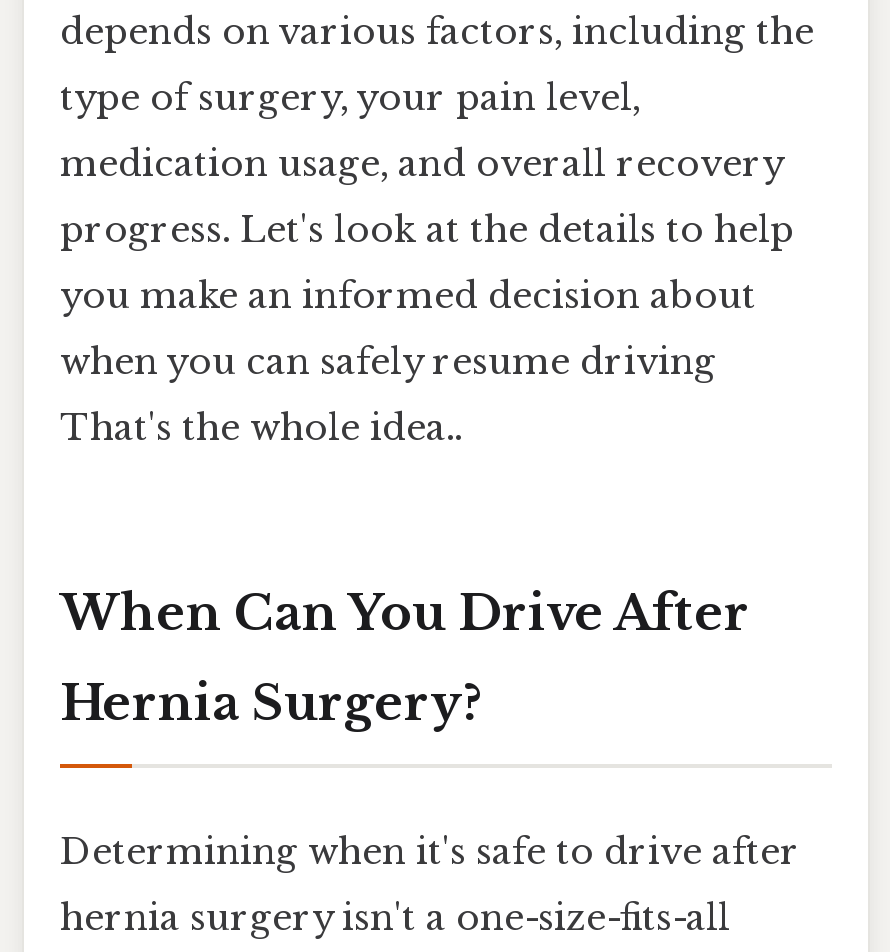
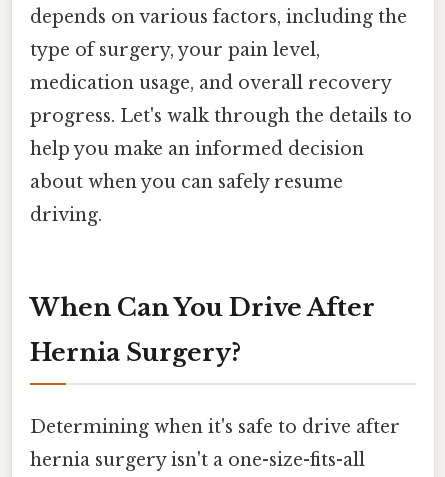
- progress. Let's look at the details to help
+ progress. Let's walk through the details to

- you make an informed decision about
+ help you make an informed decision

- when you can safely resume driving
+ about when you can safely resume

- That's the whole idea..
+ driving.
